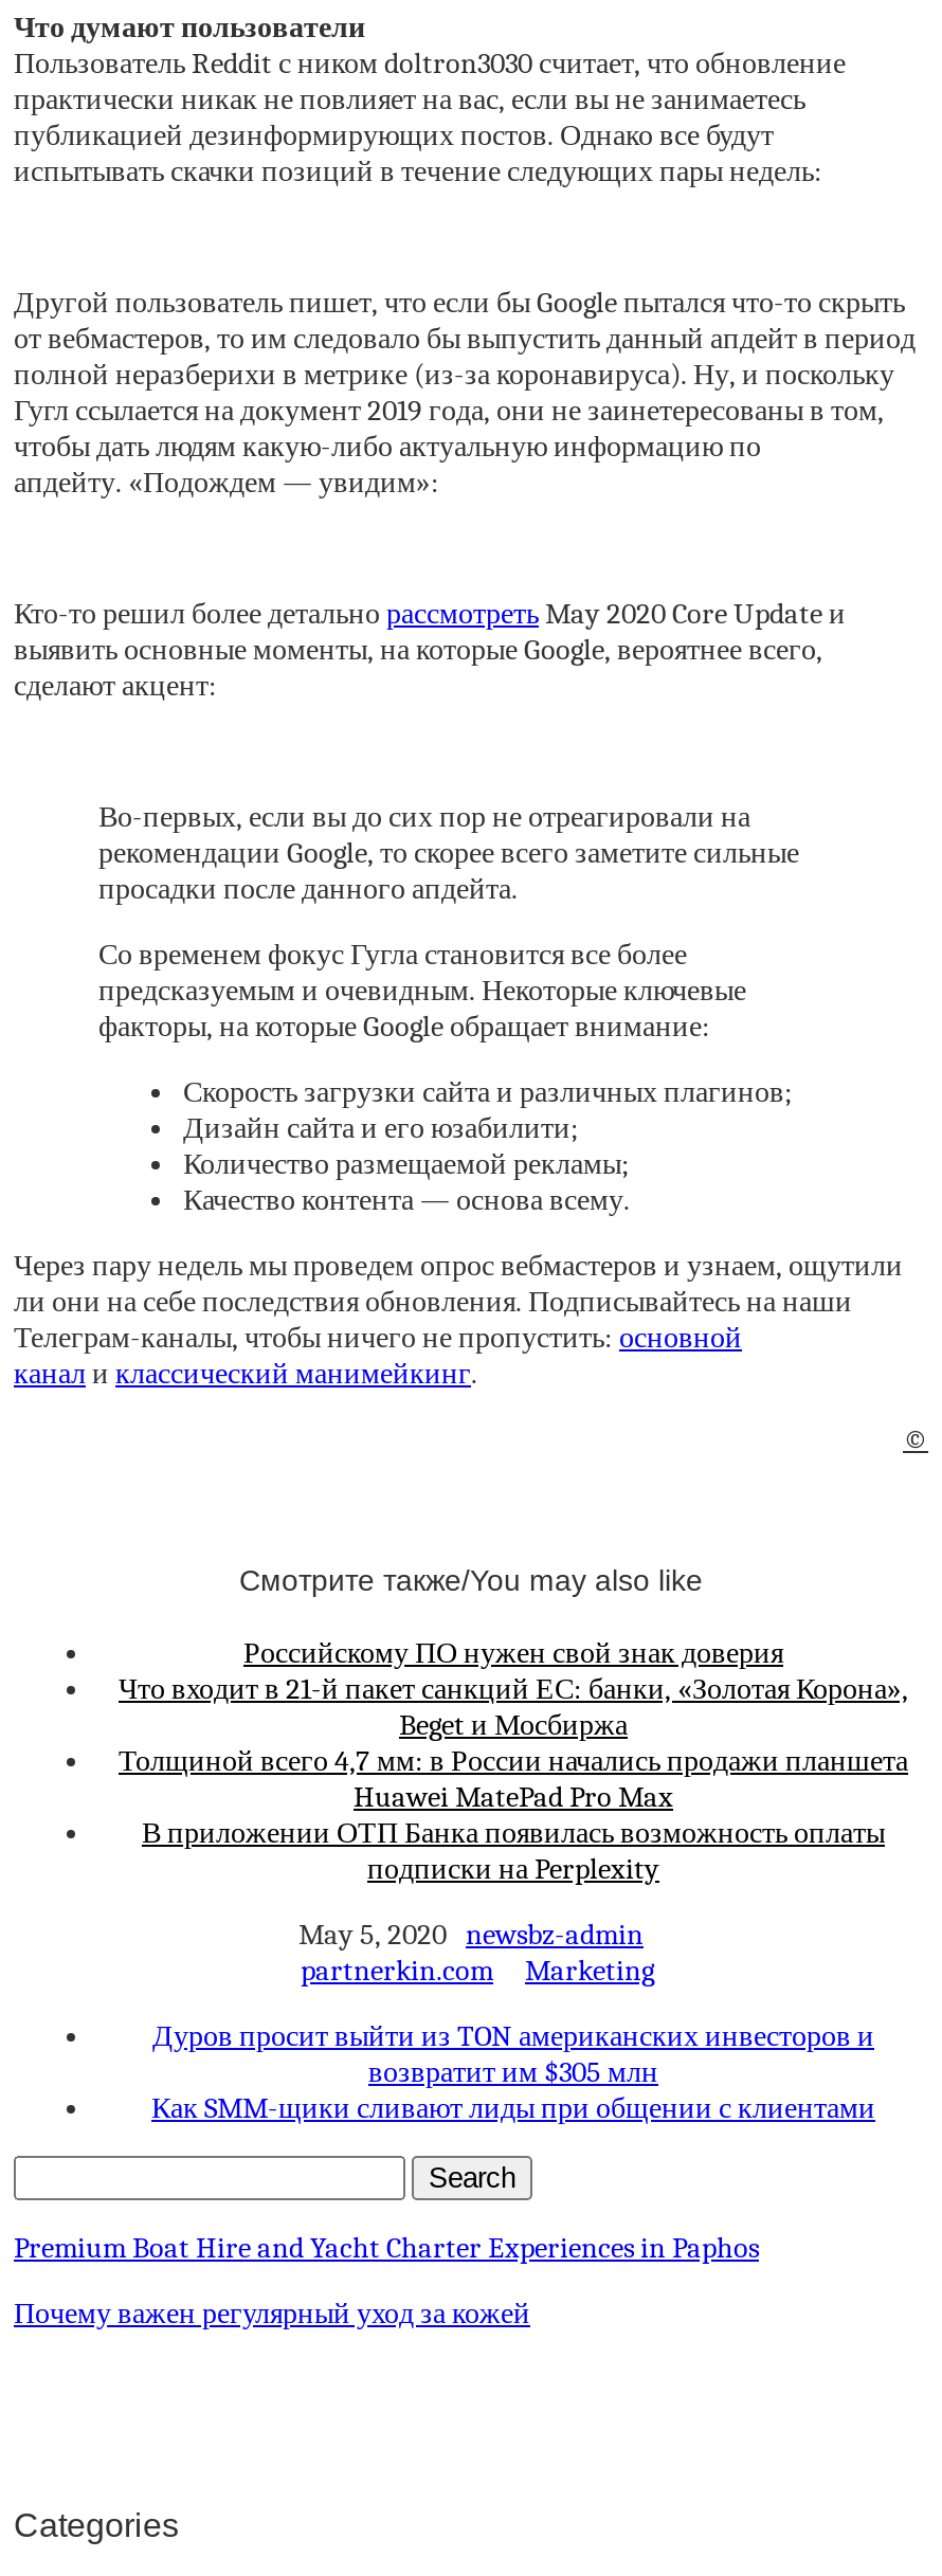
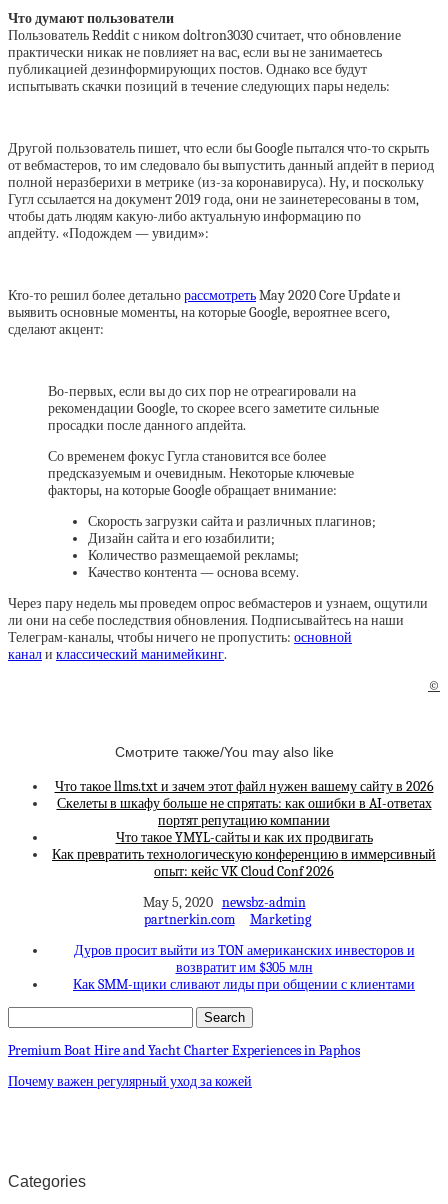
- Российскому ПО нужен свой знак доверия
- Что входит в 21-й пакет санкций ЕС: банки, «Золотая Корона»,
- Beget и Мосбиржа
- Толщиной всего 4,7 мм: в России начались продажи планшета
- Huawei MatePad Pro Max
- В приложении ОТП Банка появилась возможность оплаты
- подписки на Perplexity
+ Что такое llms.txt и зачем этот файл нужен вашему сайту в 2026
+ Скелеты в шкафу больше не спрятать: как ошибки в AI-ответах
+ портят репутацию компании
+ Что такое YMYL-сайты и как их продвигать
+ Как превратить технологическую конференцию в иммерсивный
+ опыт: кейс VK Cloud Conf 2026
